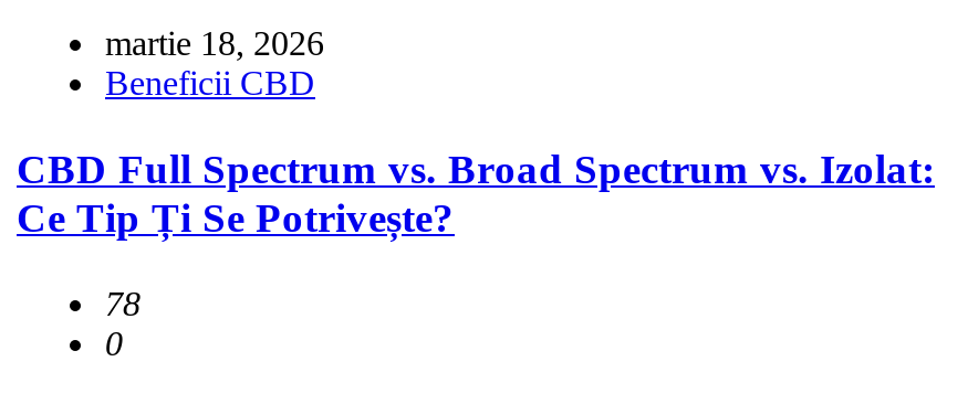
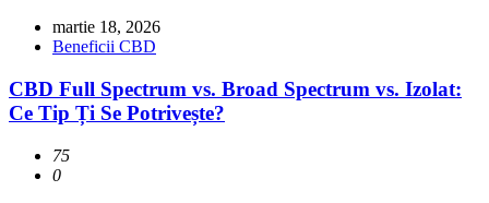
- 78
+ 75
